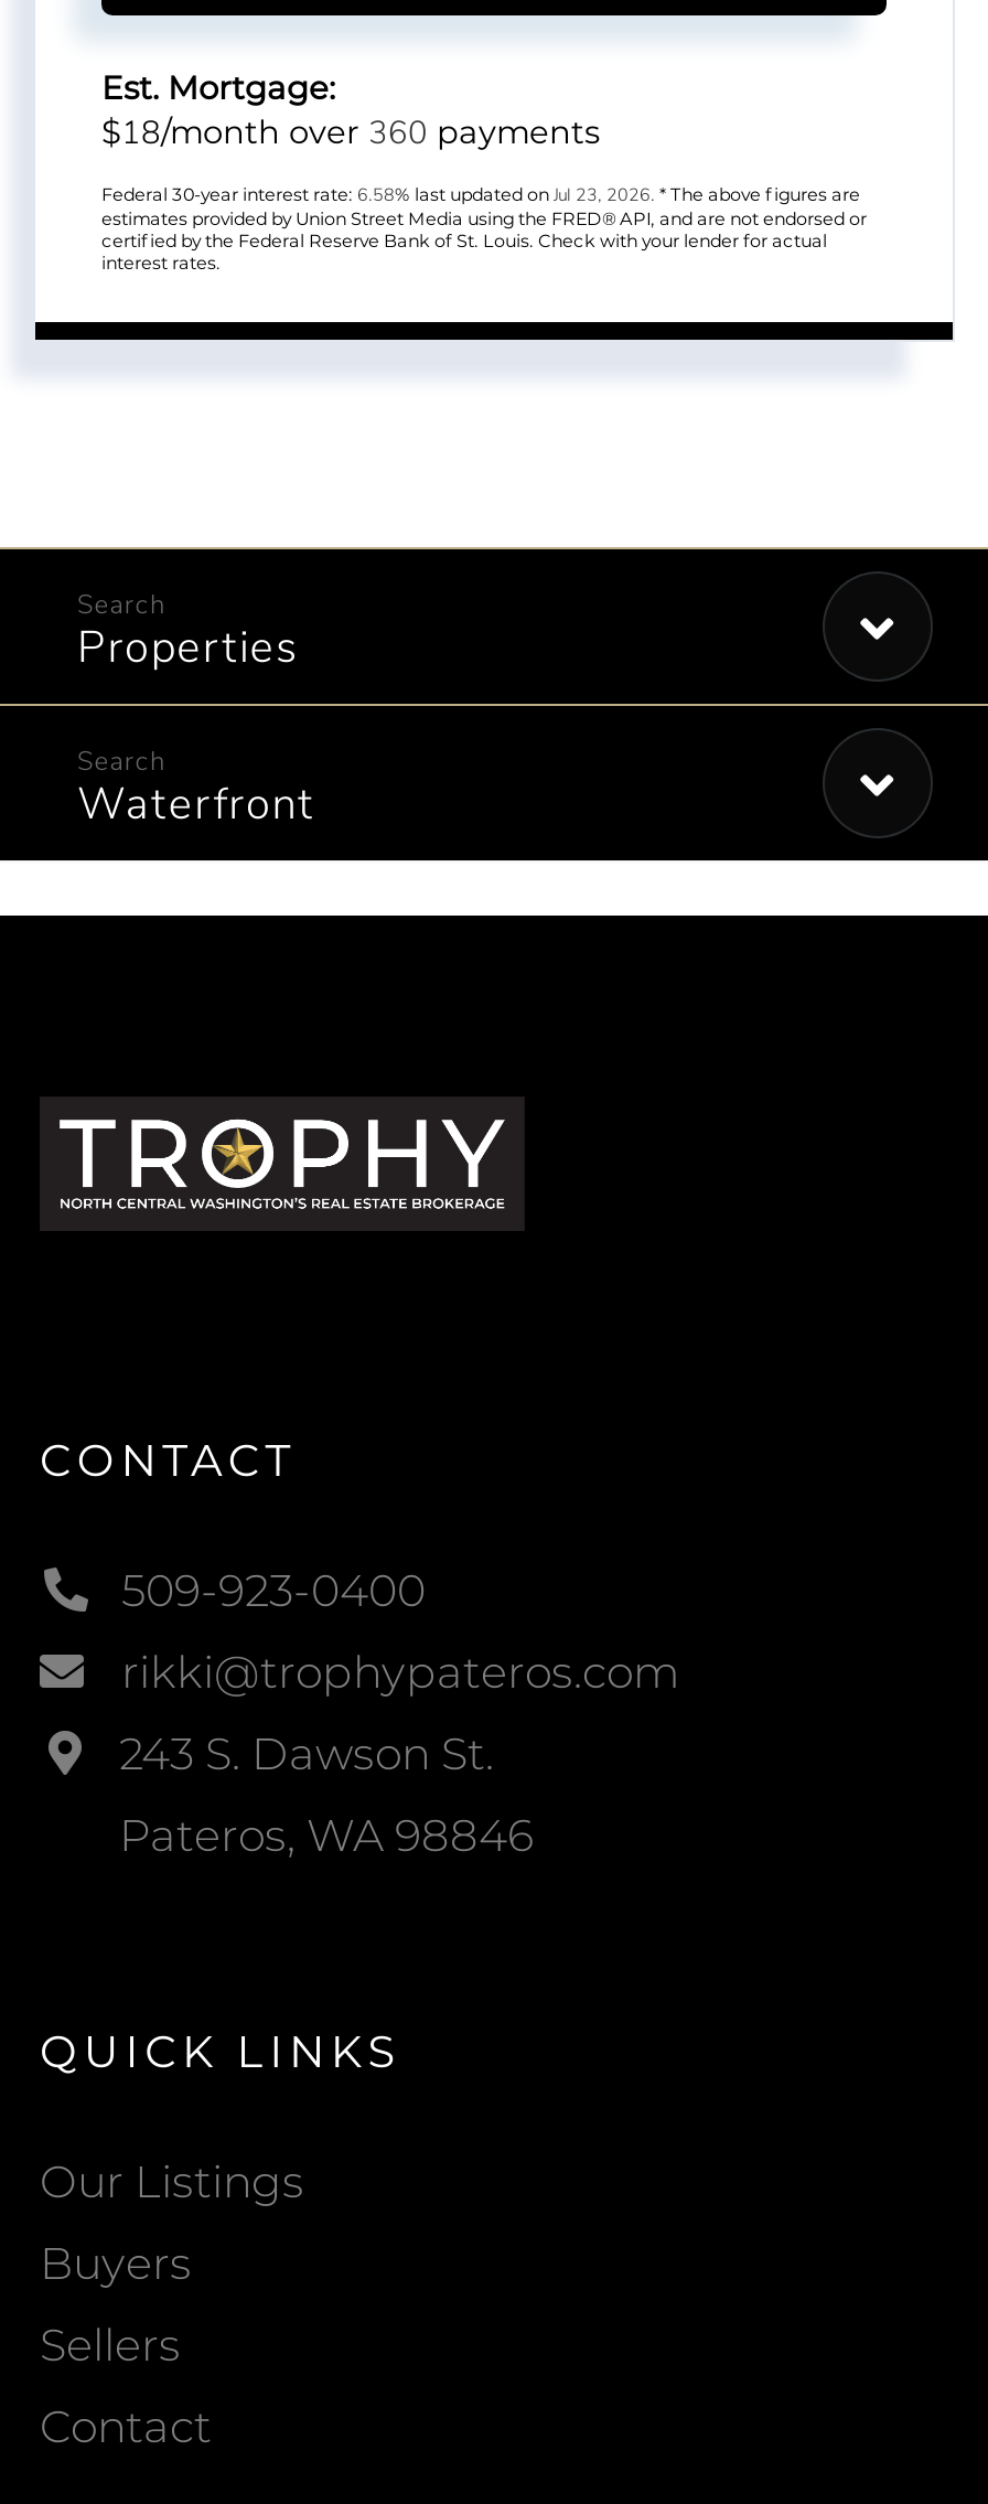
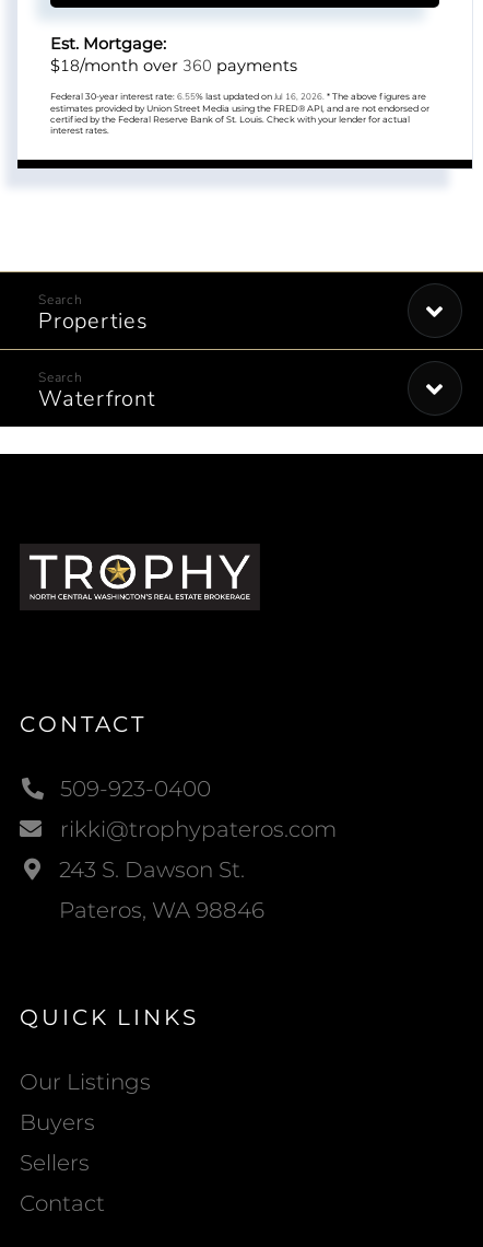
- Federal 30-year interest rate: 6.58% last updated on Jul 23, 2026. * The above figures are
+ Federal 30-year interest rate: 6.55% last updated on Jul 16, 2026. * The above figures are
